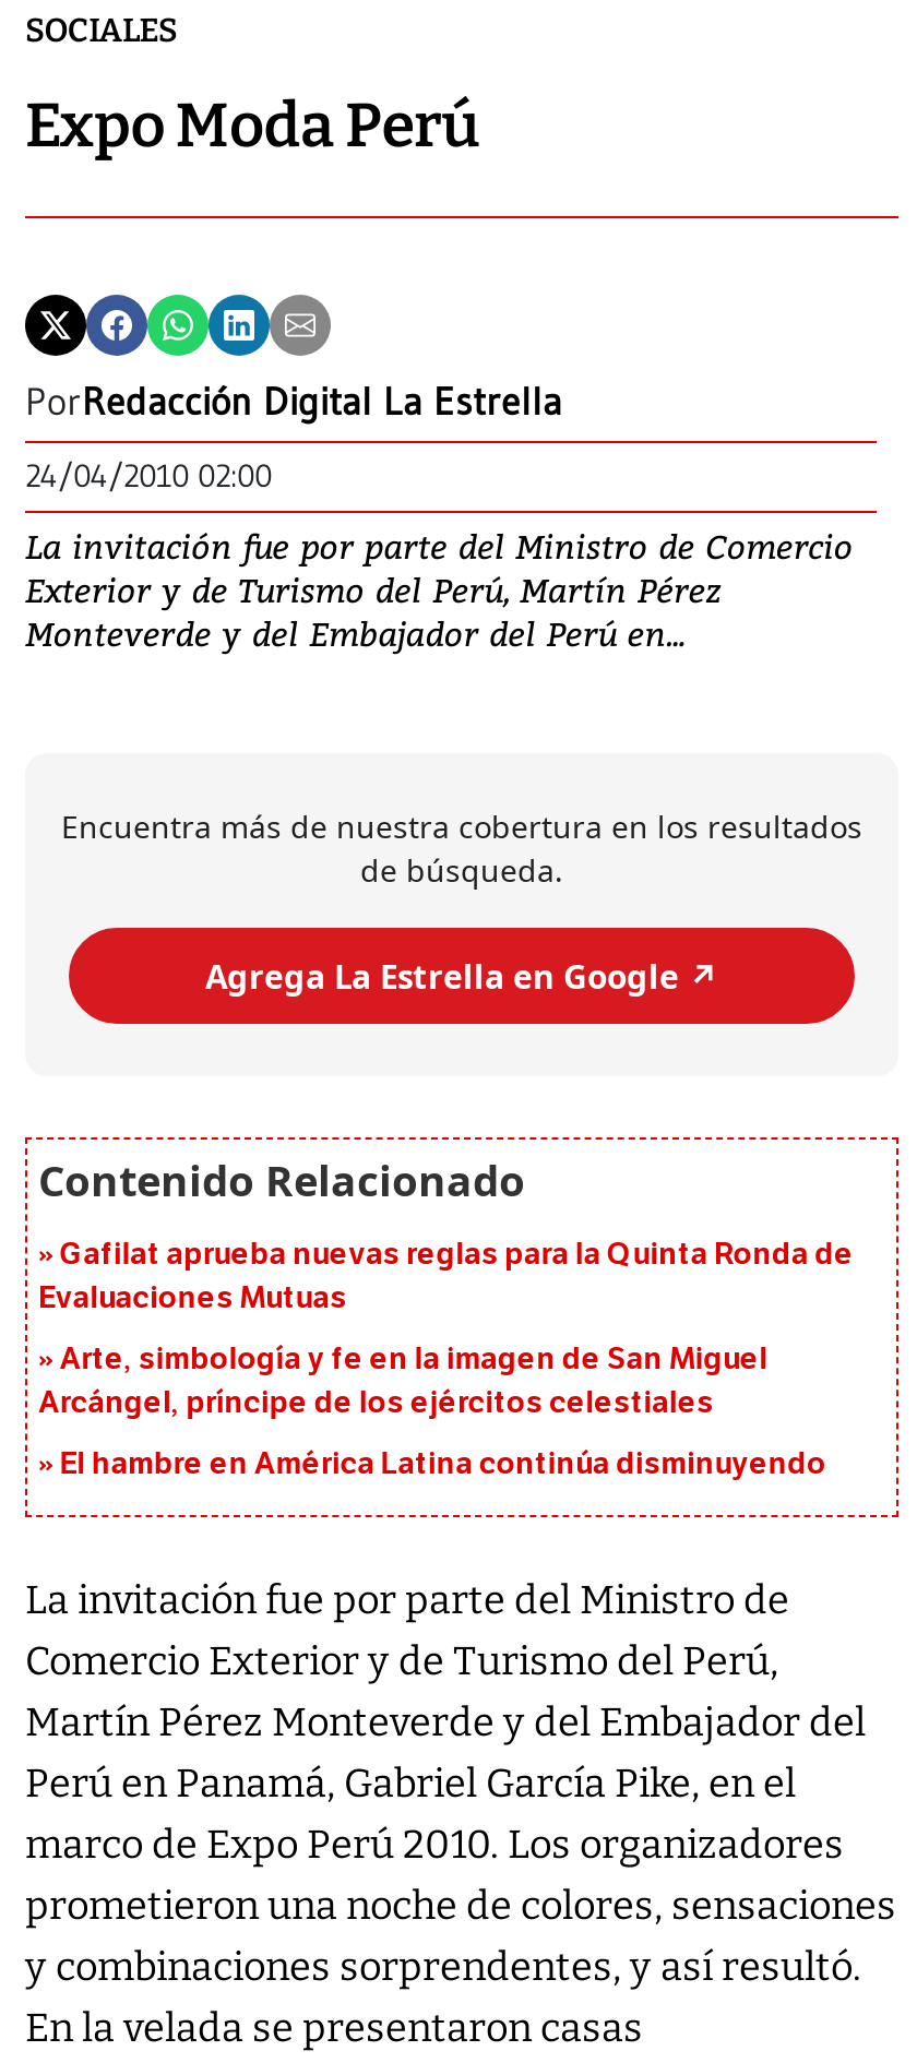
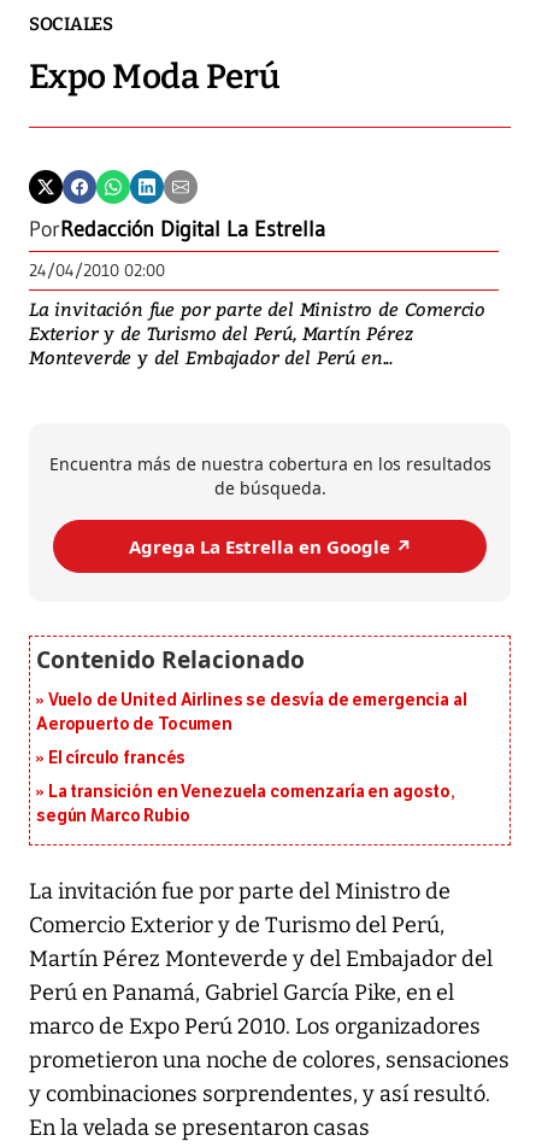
- Gafilat aprueba nuevas reglas para la Quinta Ronda de
- Evaluaciones Mutuas
+ Vuelo de United Airlines se desvía de emergencia al
+ Aeropuerto de Tocumen

- Arte, simbología y fe en la imagen de San Miguel
- Arcángel, príncipe de los ejércitos celestiales
+ El círculo francés

- El hambre en América Latina continúa disminuyendo
+ La transición en Venezuela comenzaría en agosto,
+ según Marco Rubio
